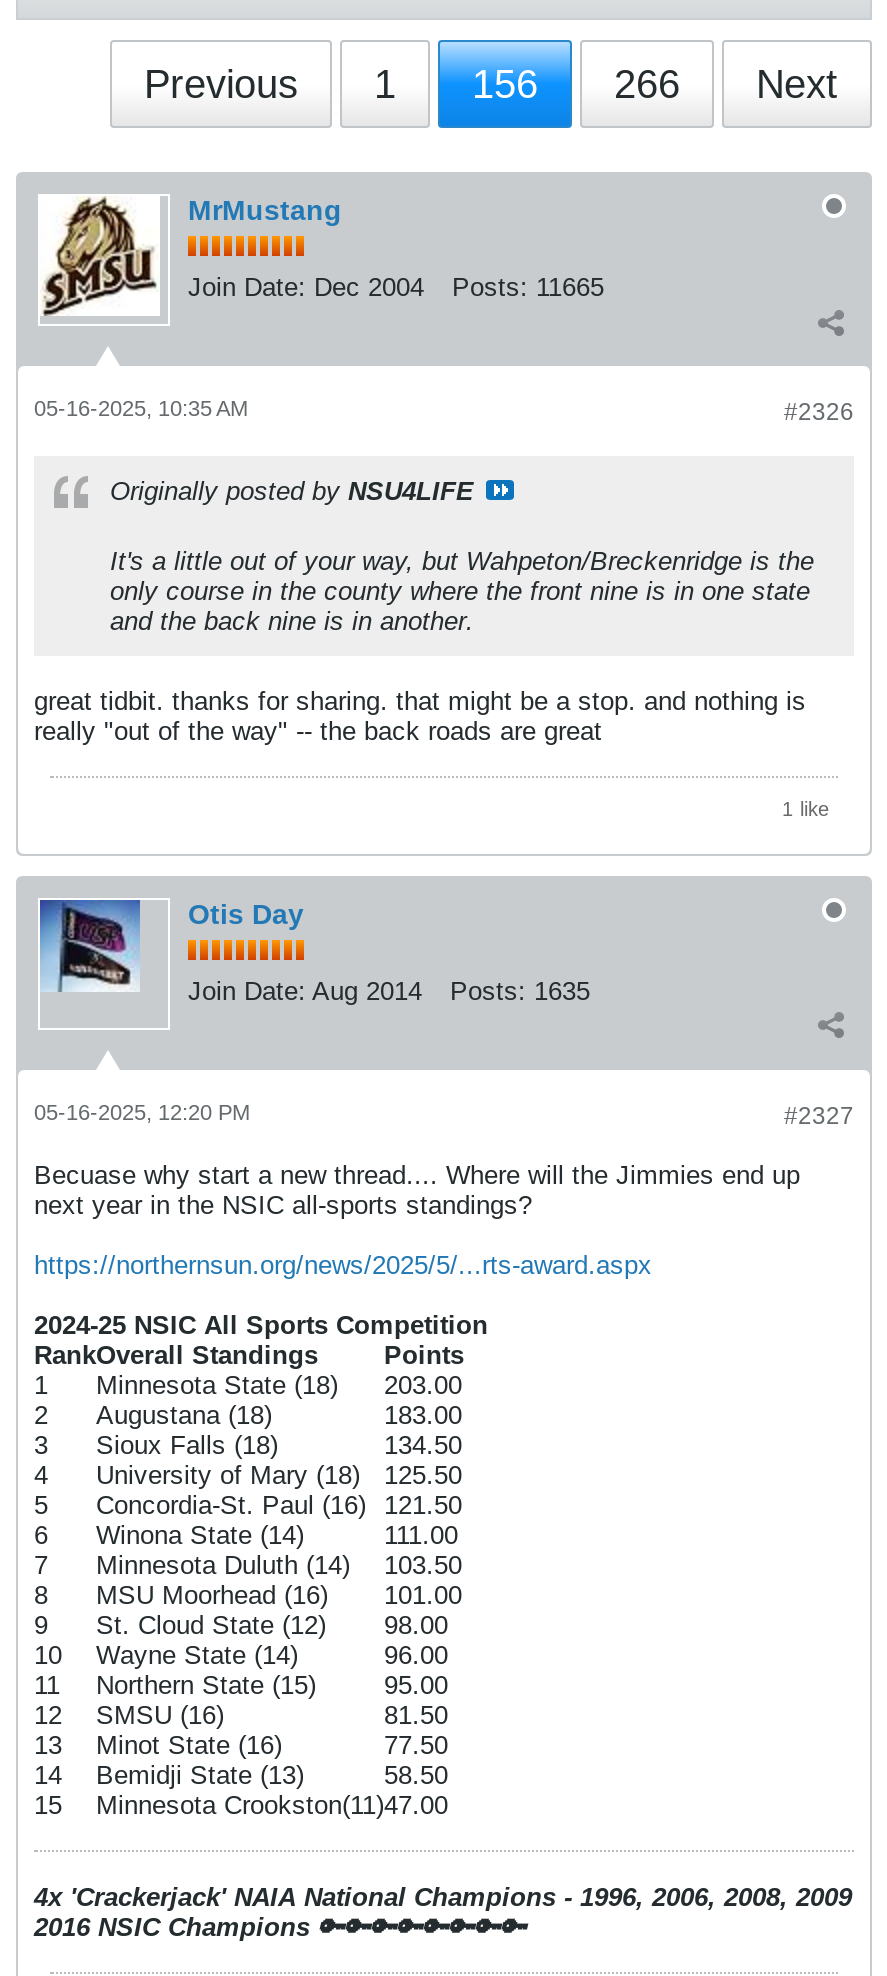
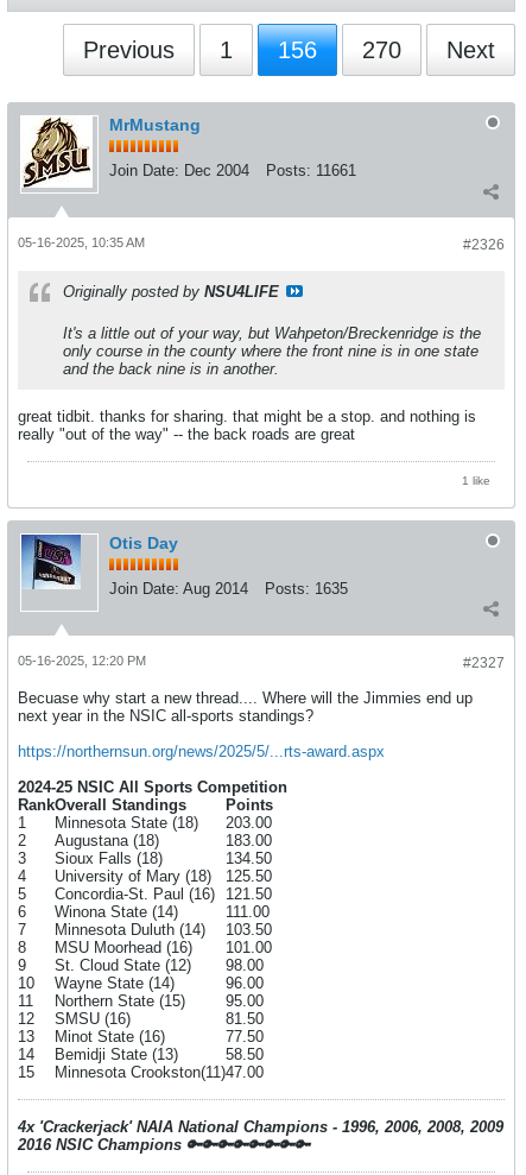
- Previous 1 156 266 Next
+ Previous 1 156 270 Next

- Join Date: Dec 2004 Posts: 11665
+ Join Date: Dec 2004 Posts: 11661
